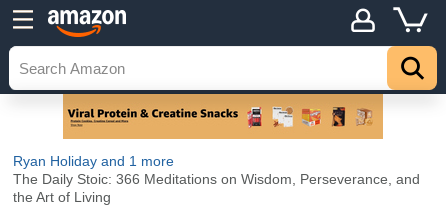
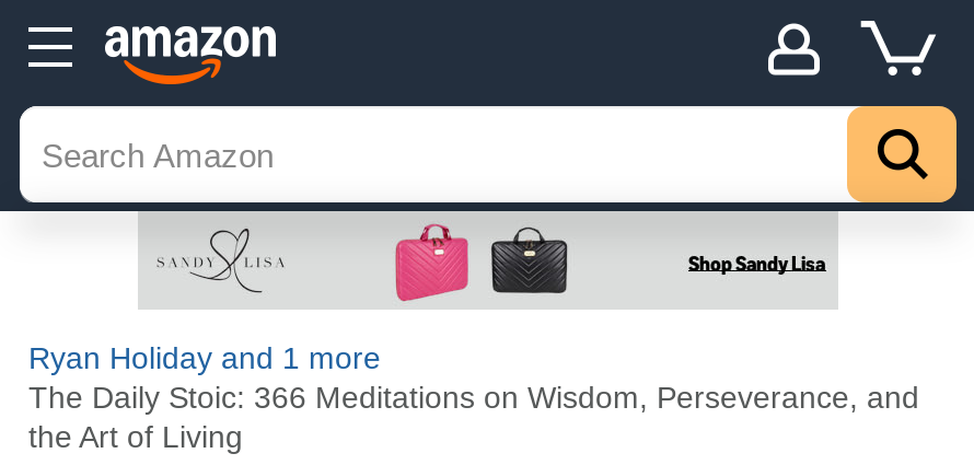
- [image]
+ [image]
